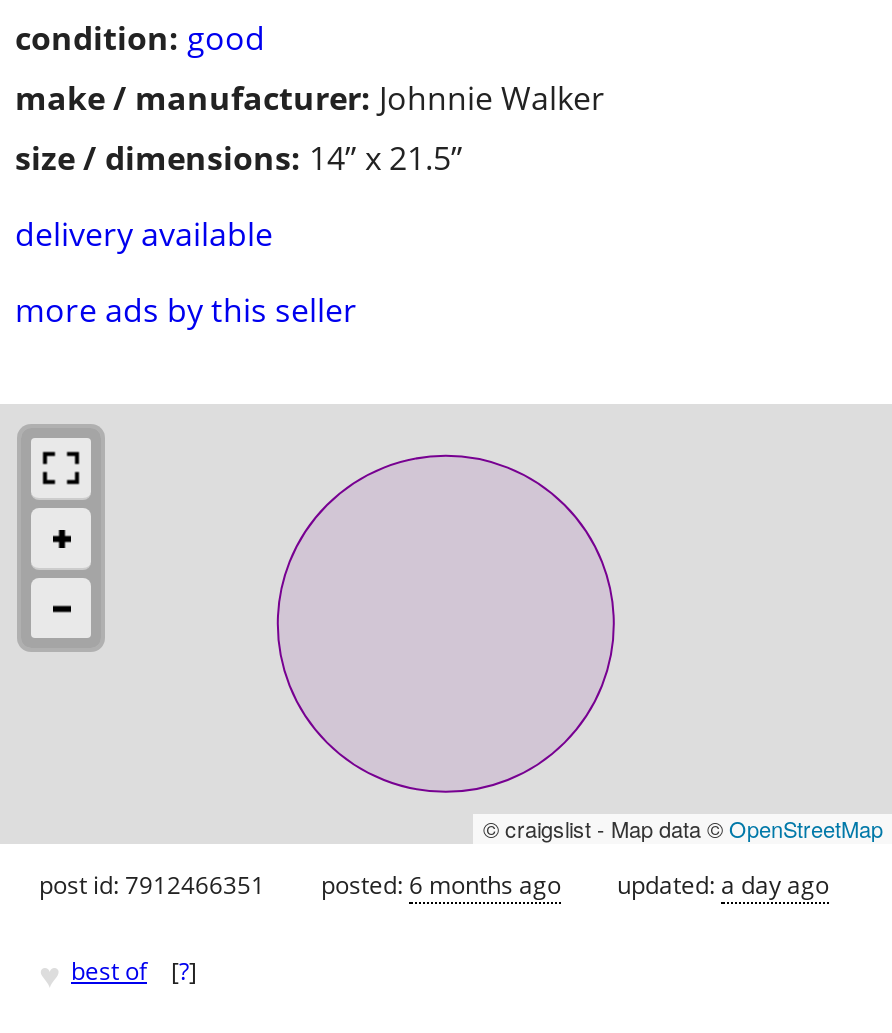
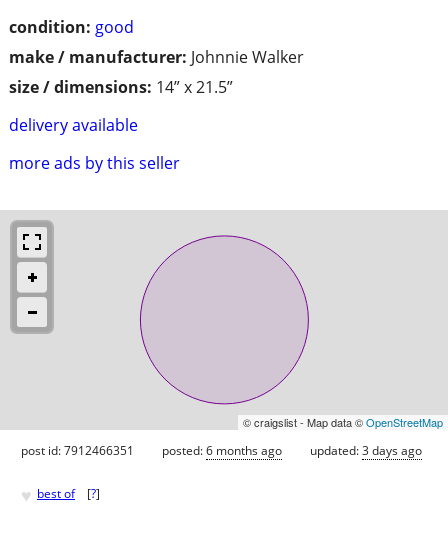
- updated: a day ago
+ updated: 3 days ago
